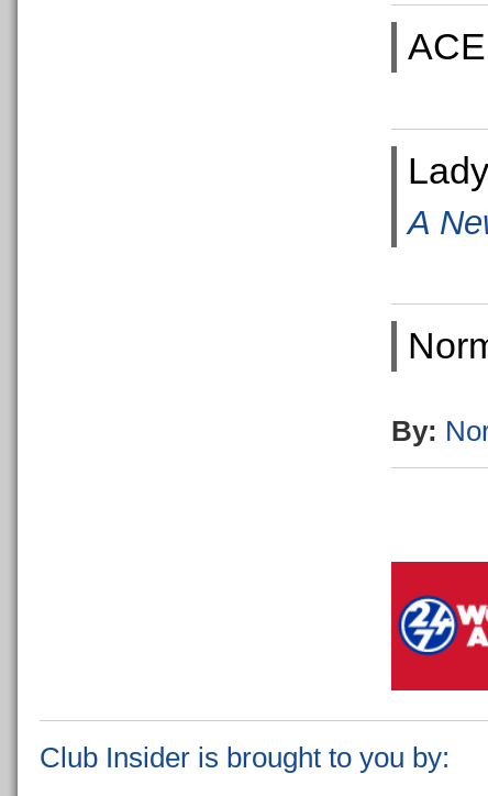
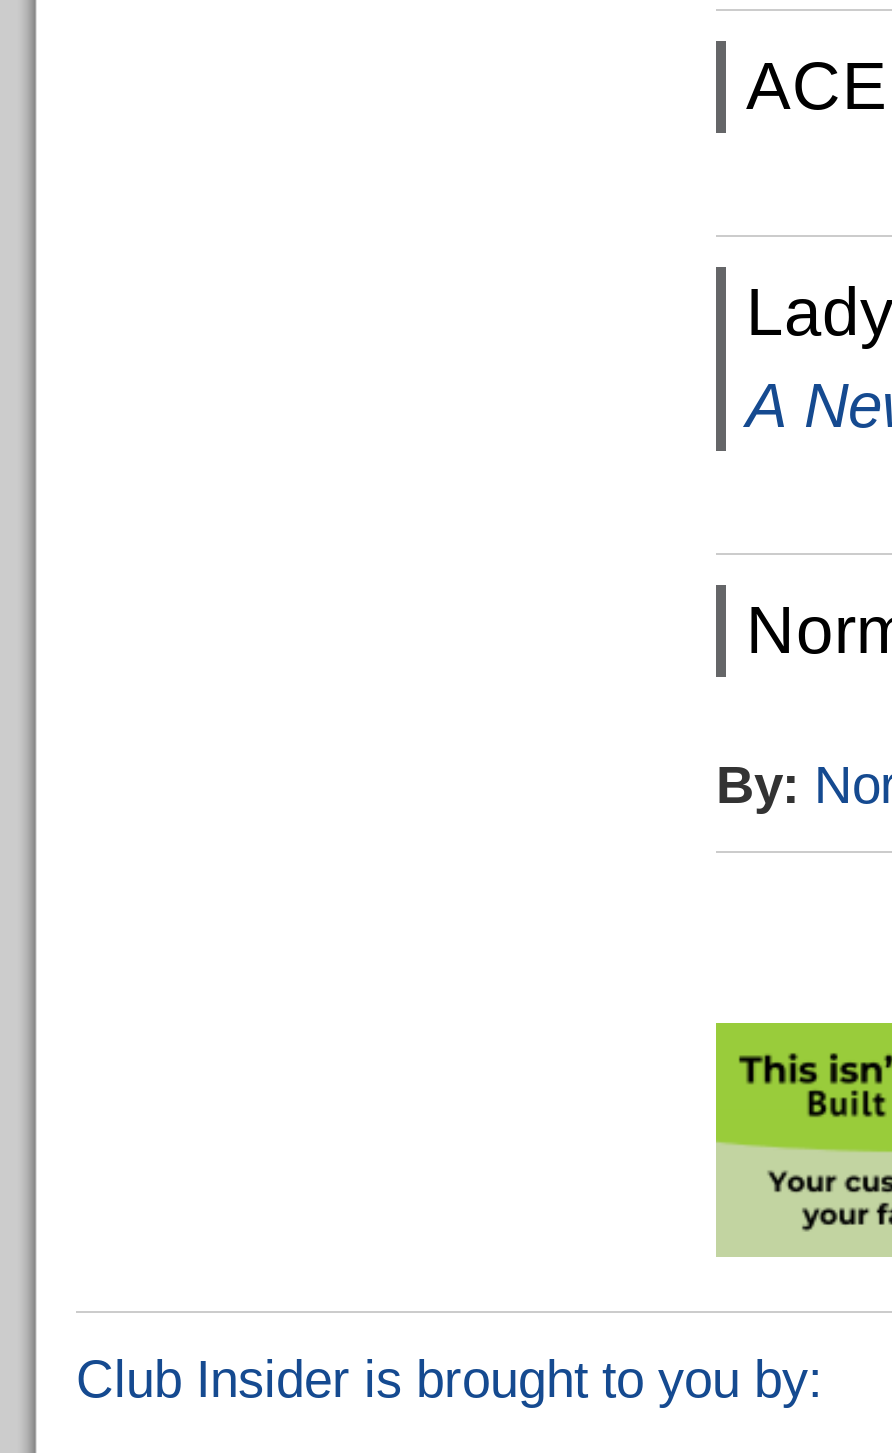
- [image]
+ [image]
